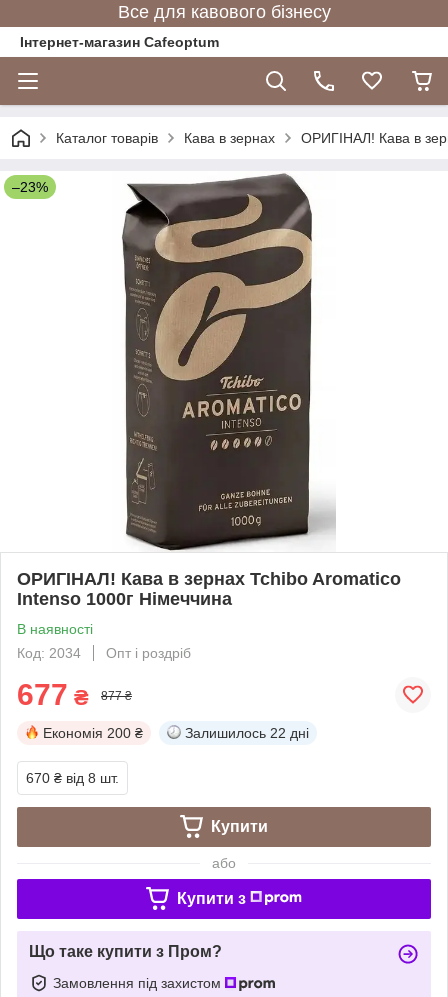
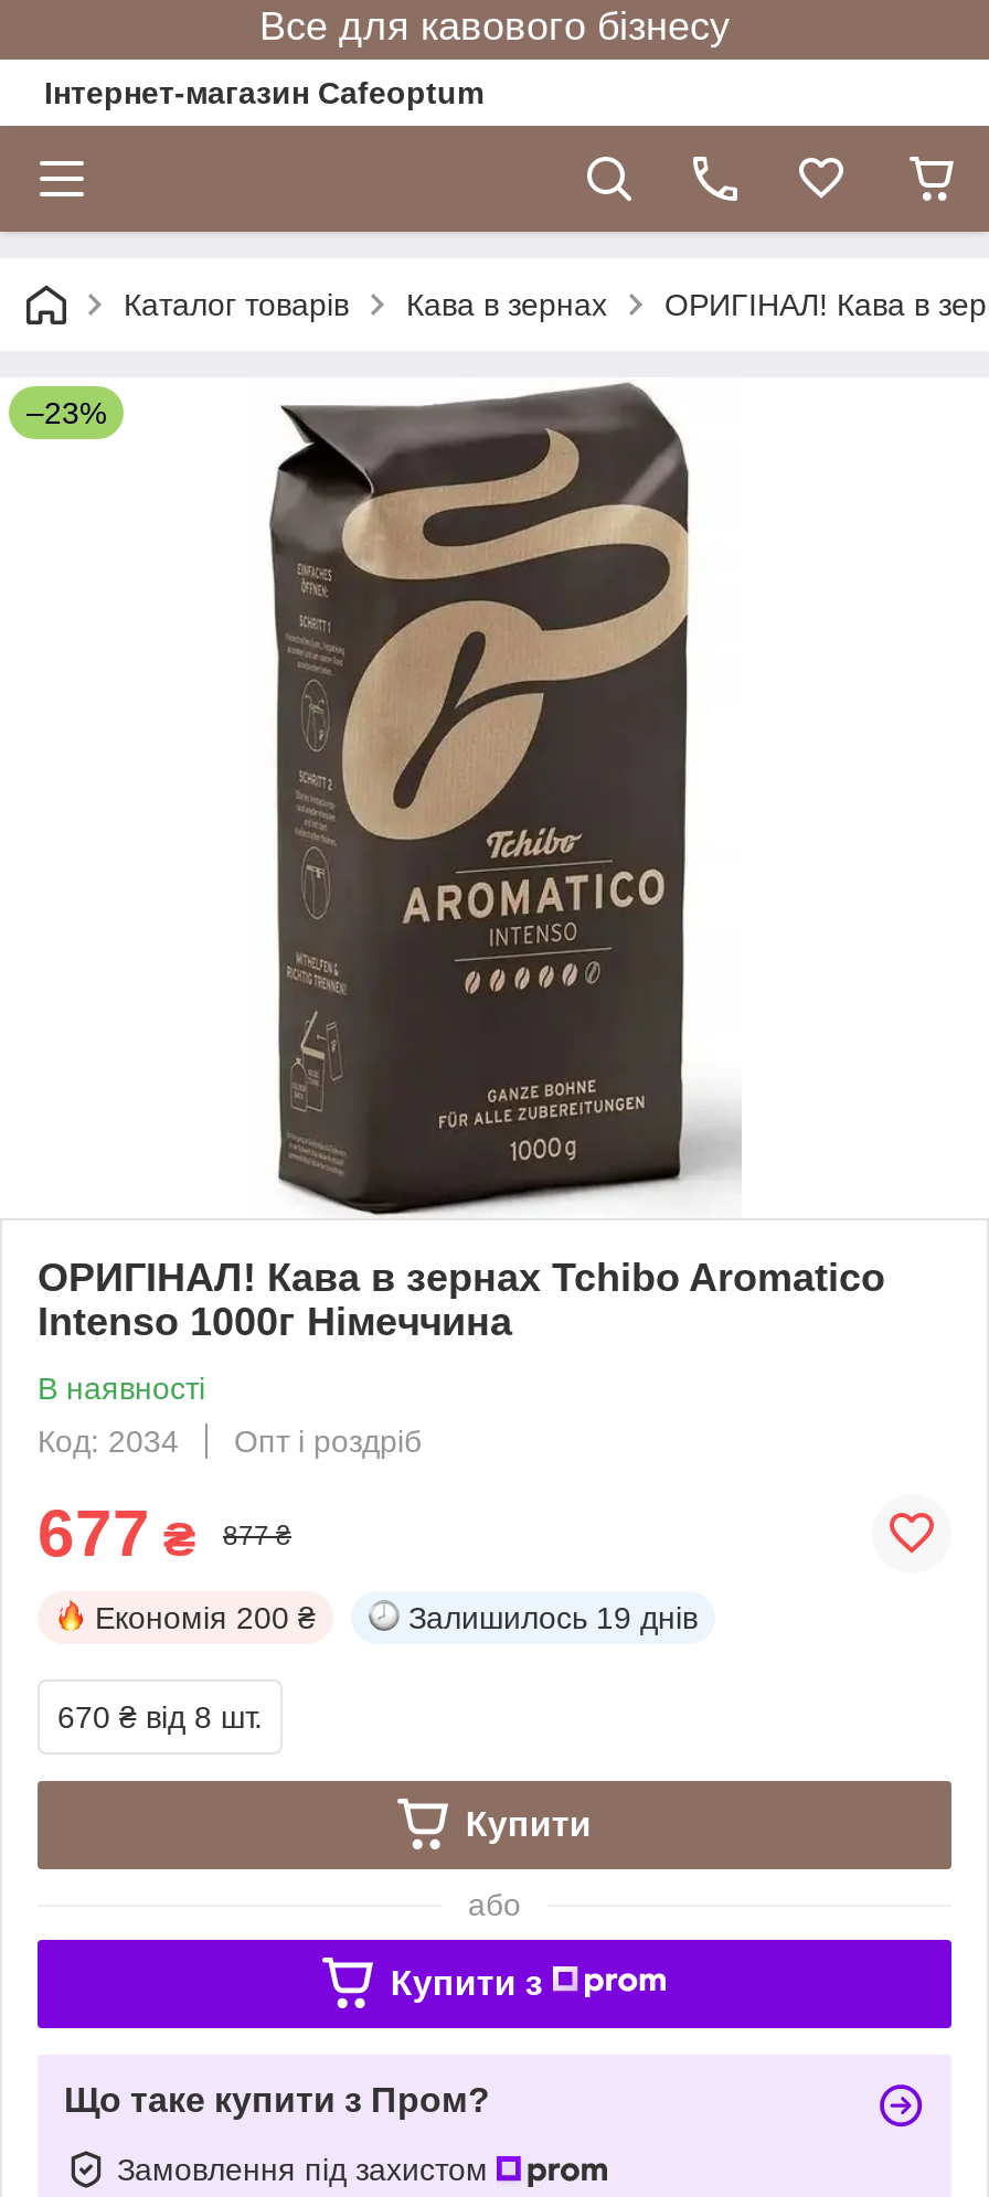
- Залишилось 22 дні
+ Залишилось 19 днів
